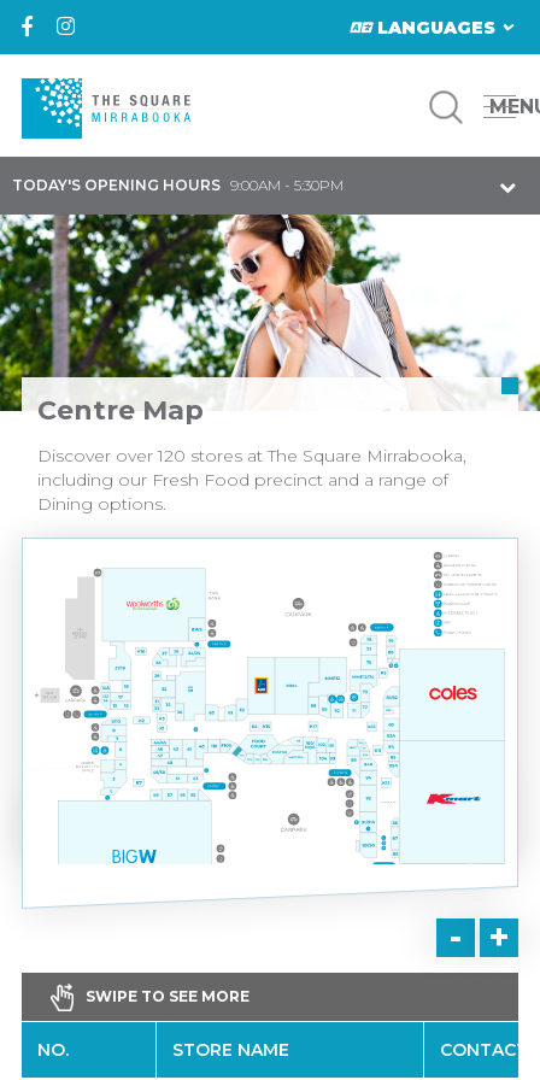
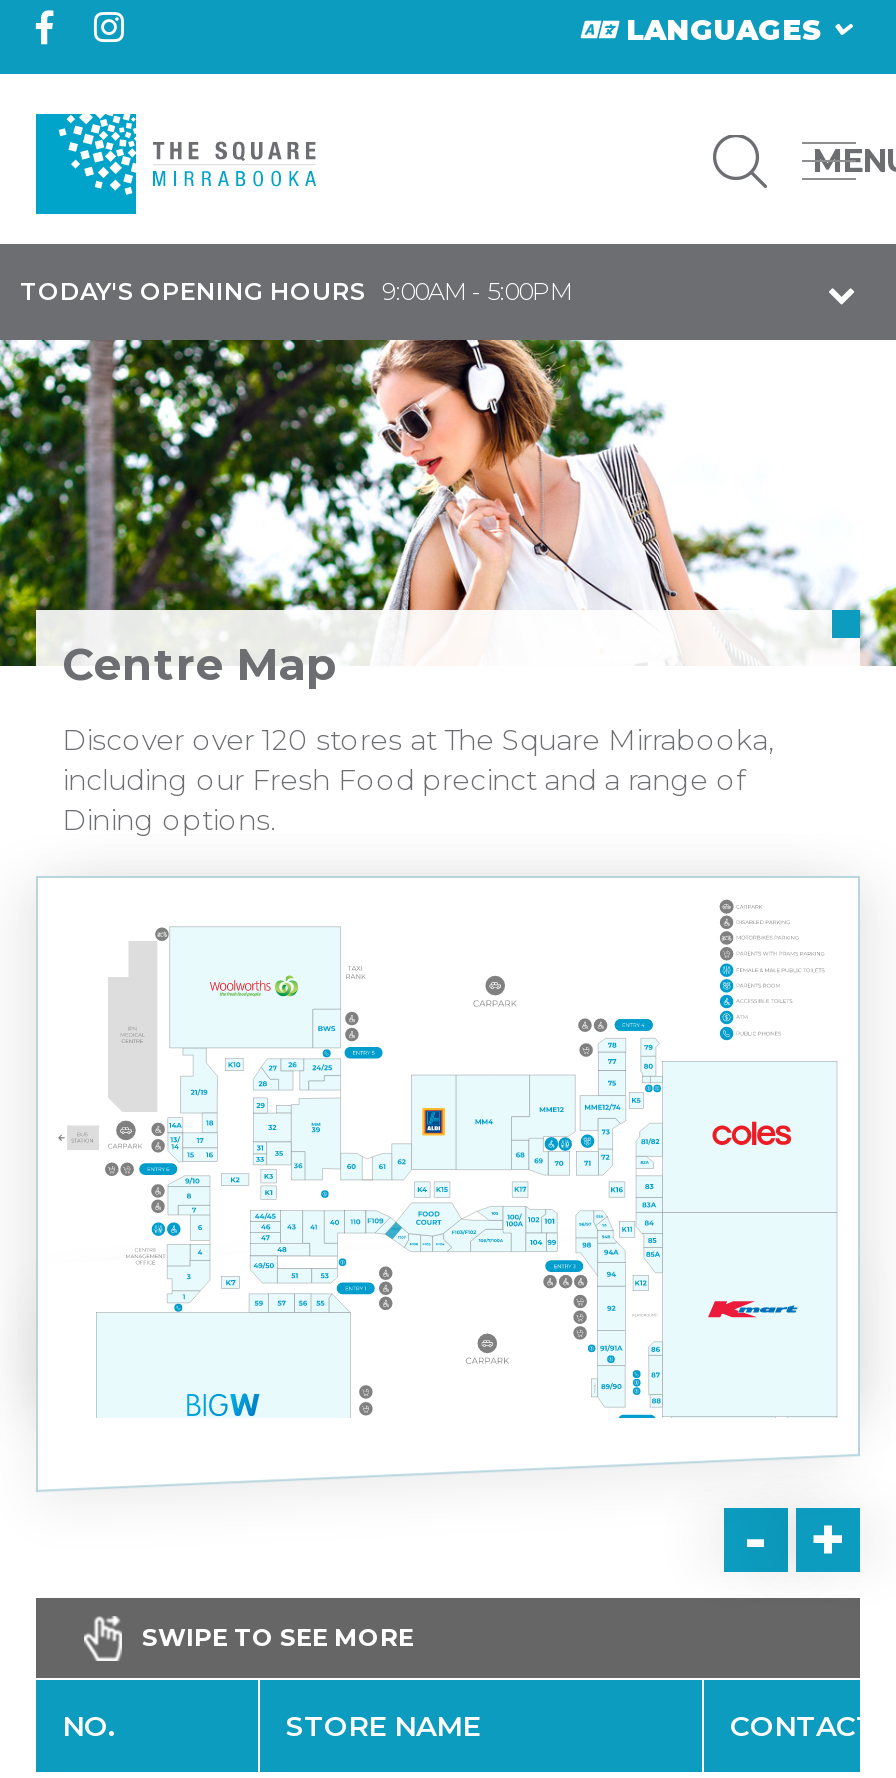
- TODAY'S OPENING HOURS 9:00AM - 5:30PM
+ TODAY'S OPENING HOURS 9:00AM - 5:00PM
